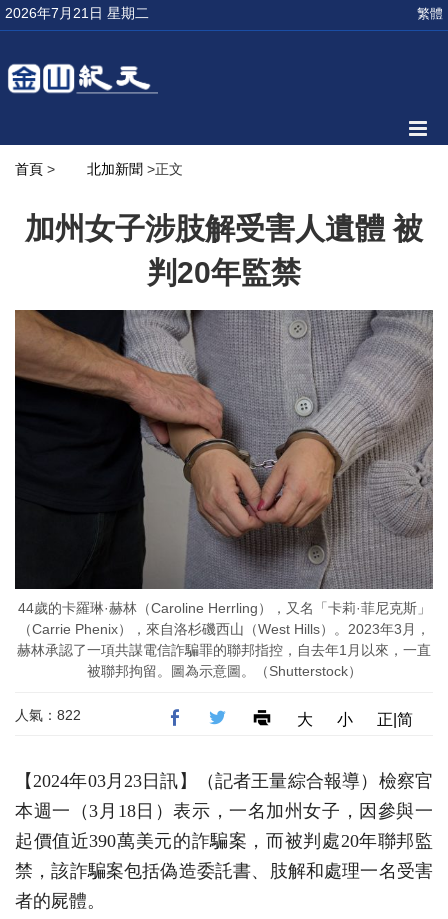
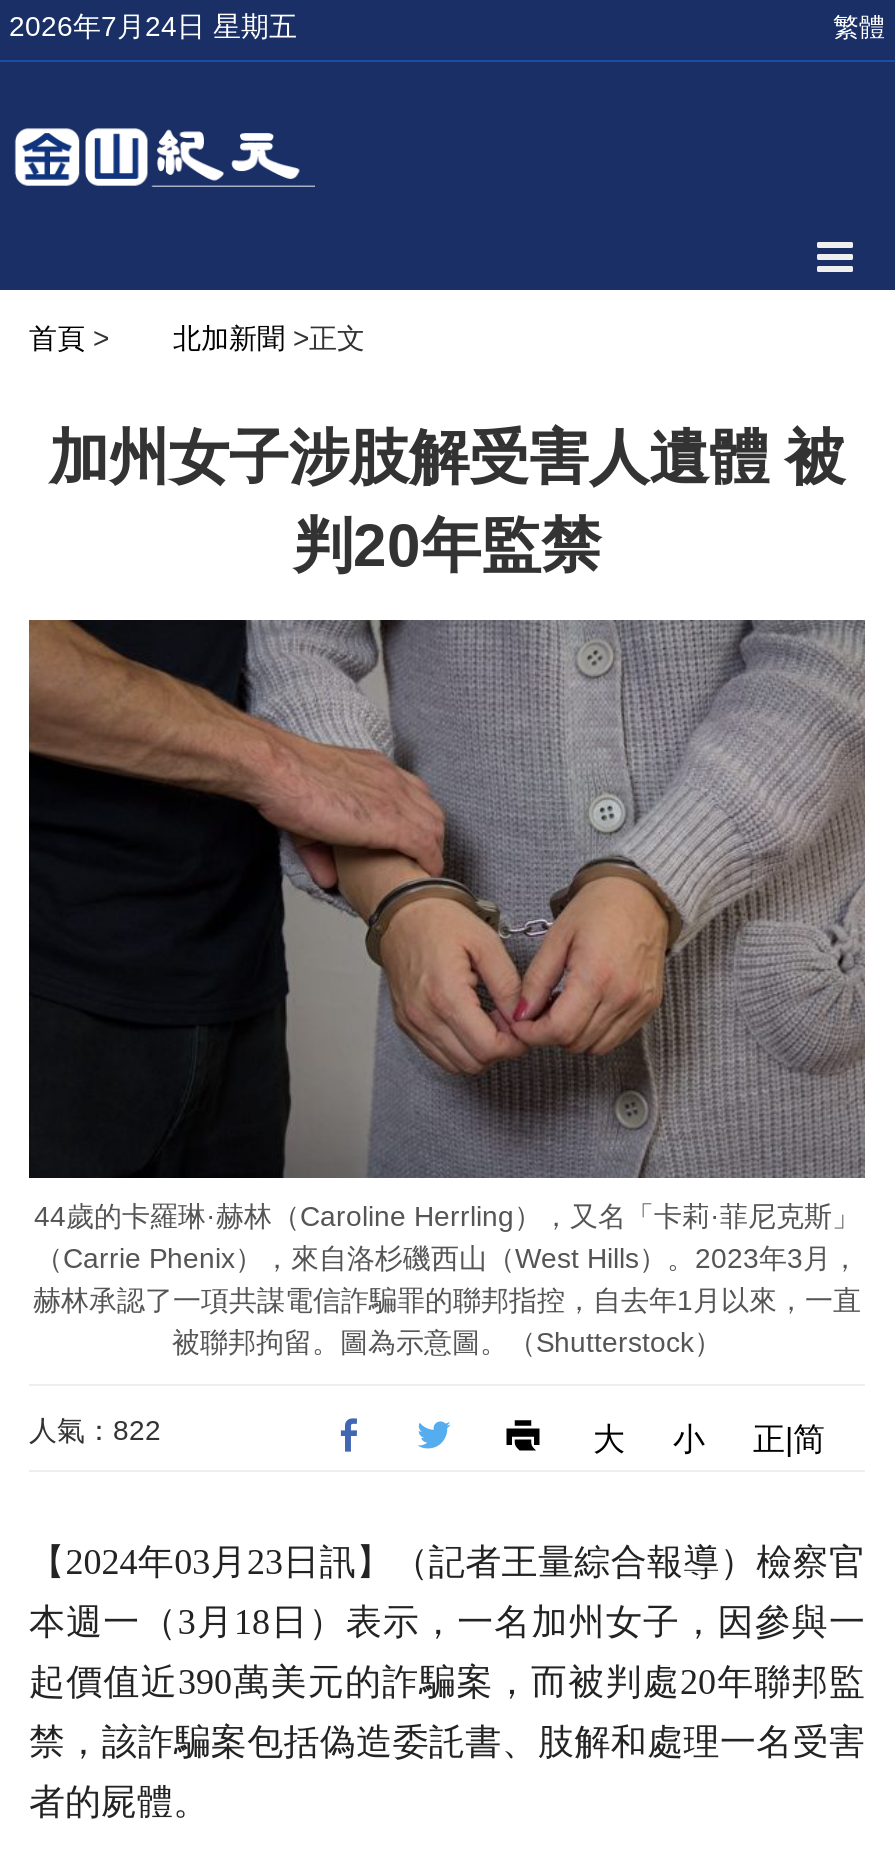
- 2026年7月21日 星期二
+ 2026年7月24日 星期五
